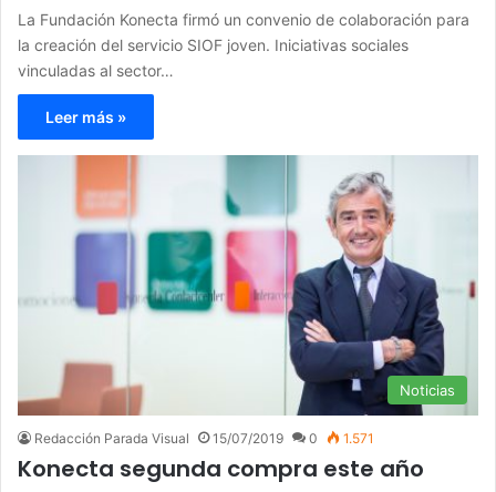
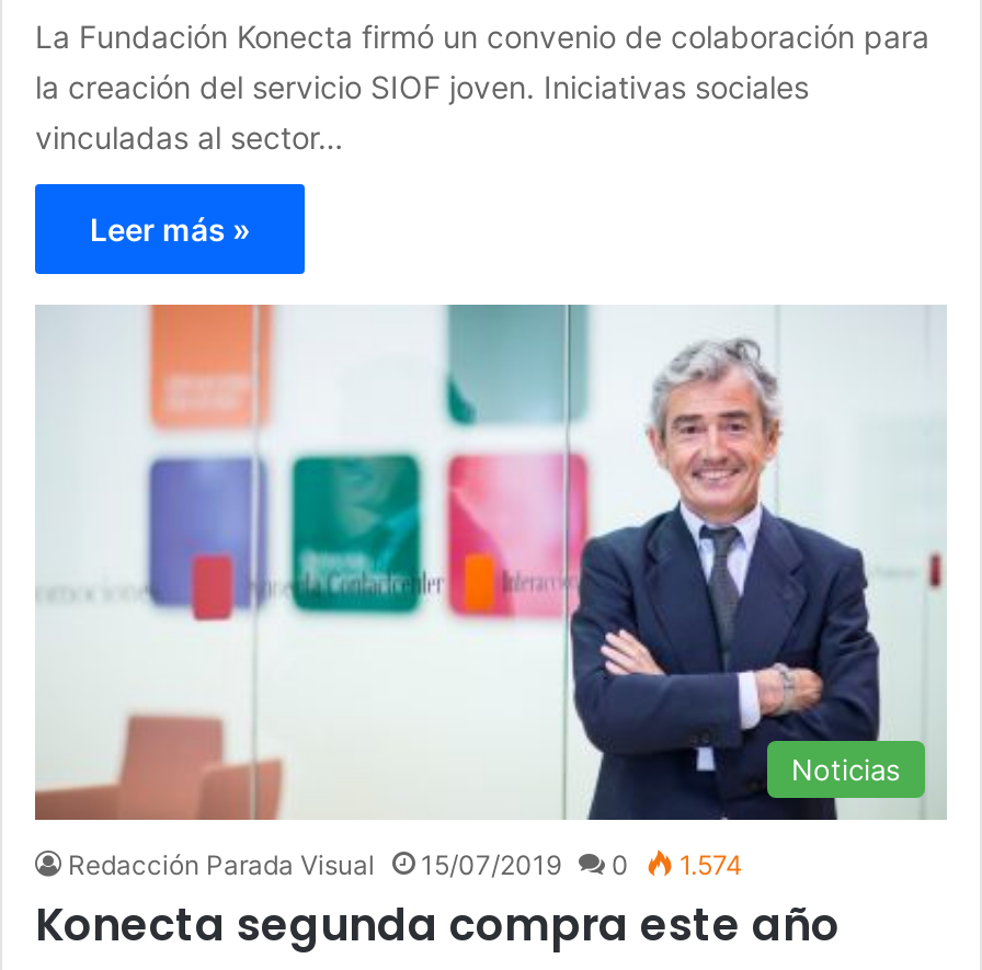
- Redacción Parada Visual 15/07/2019 0 1.571
+ Redacción Parada Visual 15/07/2019 0 1.574
